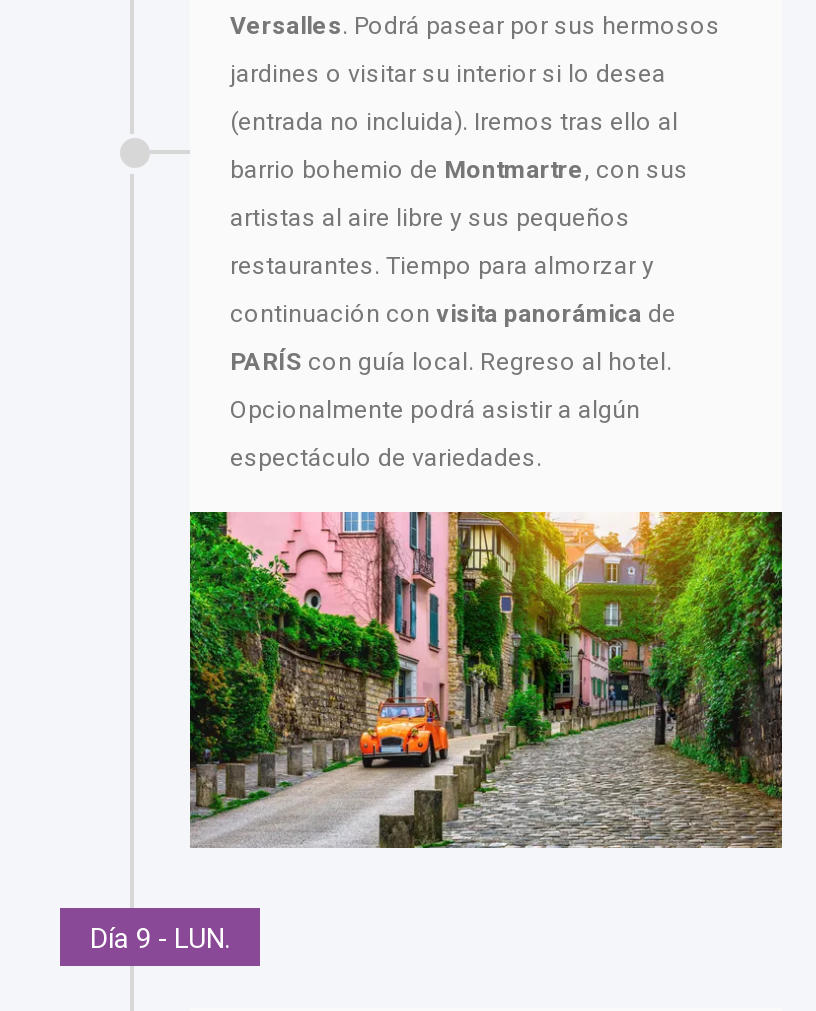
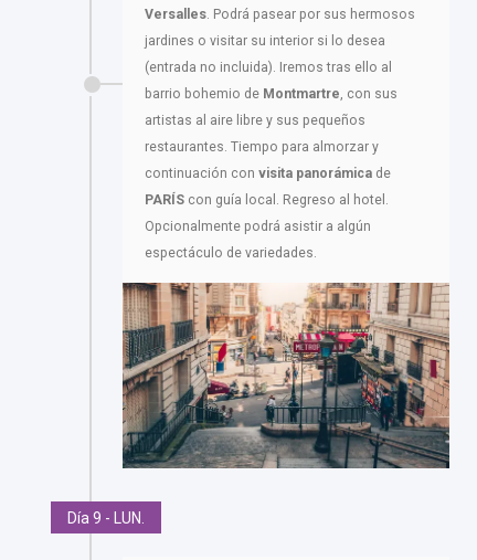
- [image]
+ [image]
